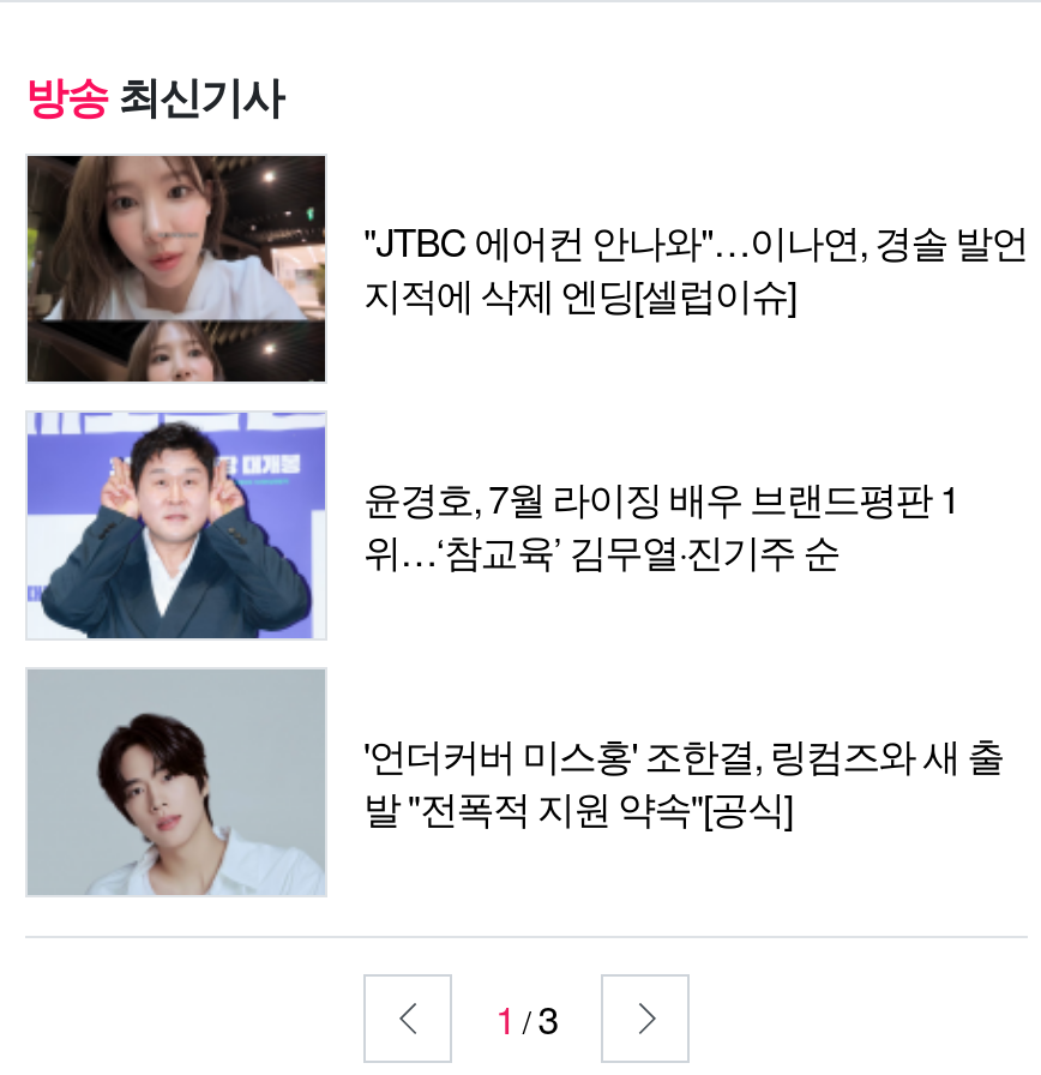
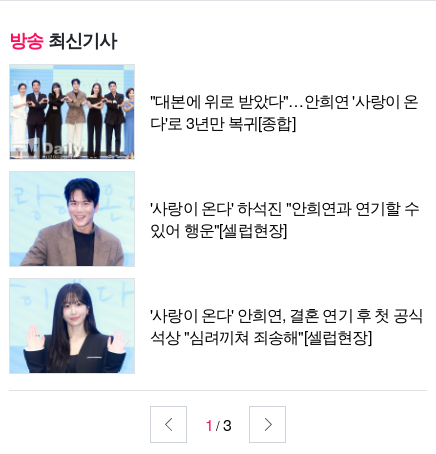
- [image]
- "JTBC 에어컨 안나와"…이나연, 경솔 발언
- 지적에 삭제 엔딩[셀럽이슈]
+ [image]
+ "대본에 위로 받았다"…안희연 '사랑이 온
+ 다'로 3년만 복귀[종합]

- [image]
- 윤경호, 7월 라이징 배우 브랜드평판 1
- 위…‘참교육’ 김무열·진기주 순
+ [image]
+ '사랑이 온다' 하석진 "안희연과 연기할 수
+ 있어 행운"[셀럽현장]

- [image]
- '언더커버 미스홍' 조한결, 링컴즈와 새 출
- 발 "전폭적 지원 약속"[공식]
+ [image]
+ '사랑이 온다' 안희연, 결혼 연기 후 첫 공식
+ 석상 "심려끼쳐 죄송해"[셀럽현장]
